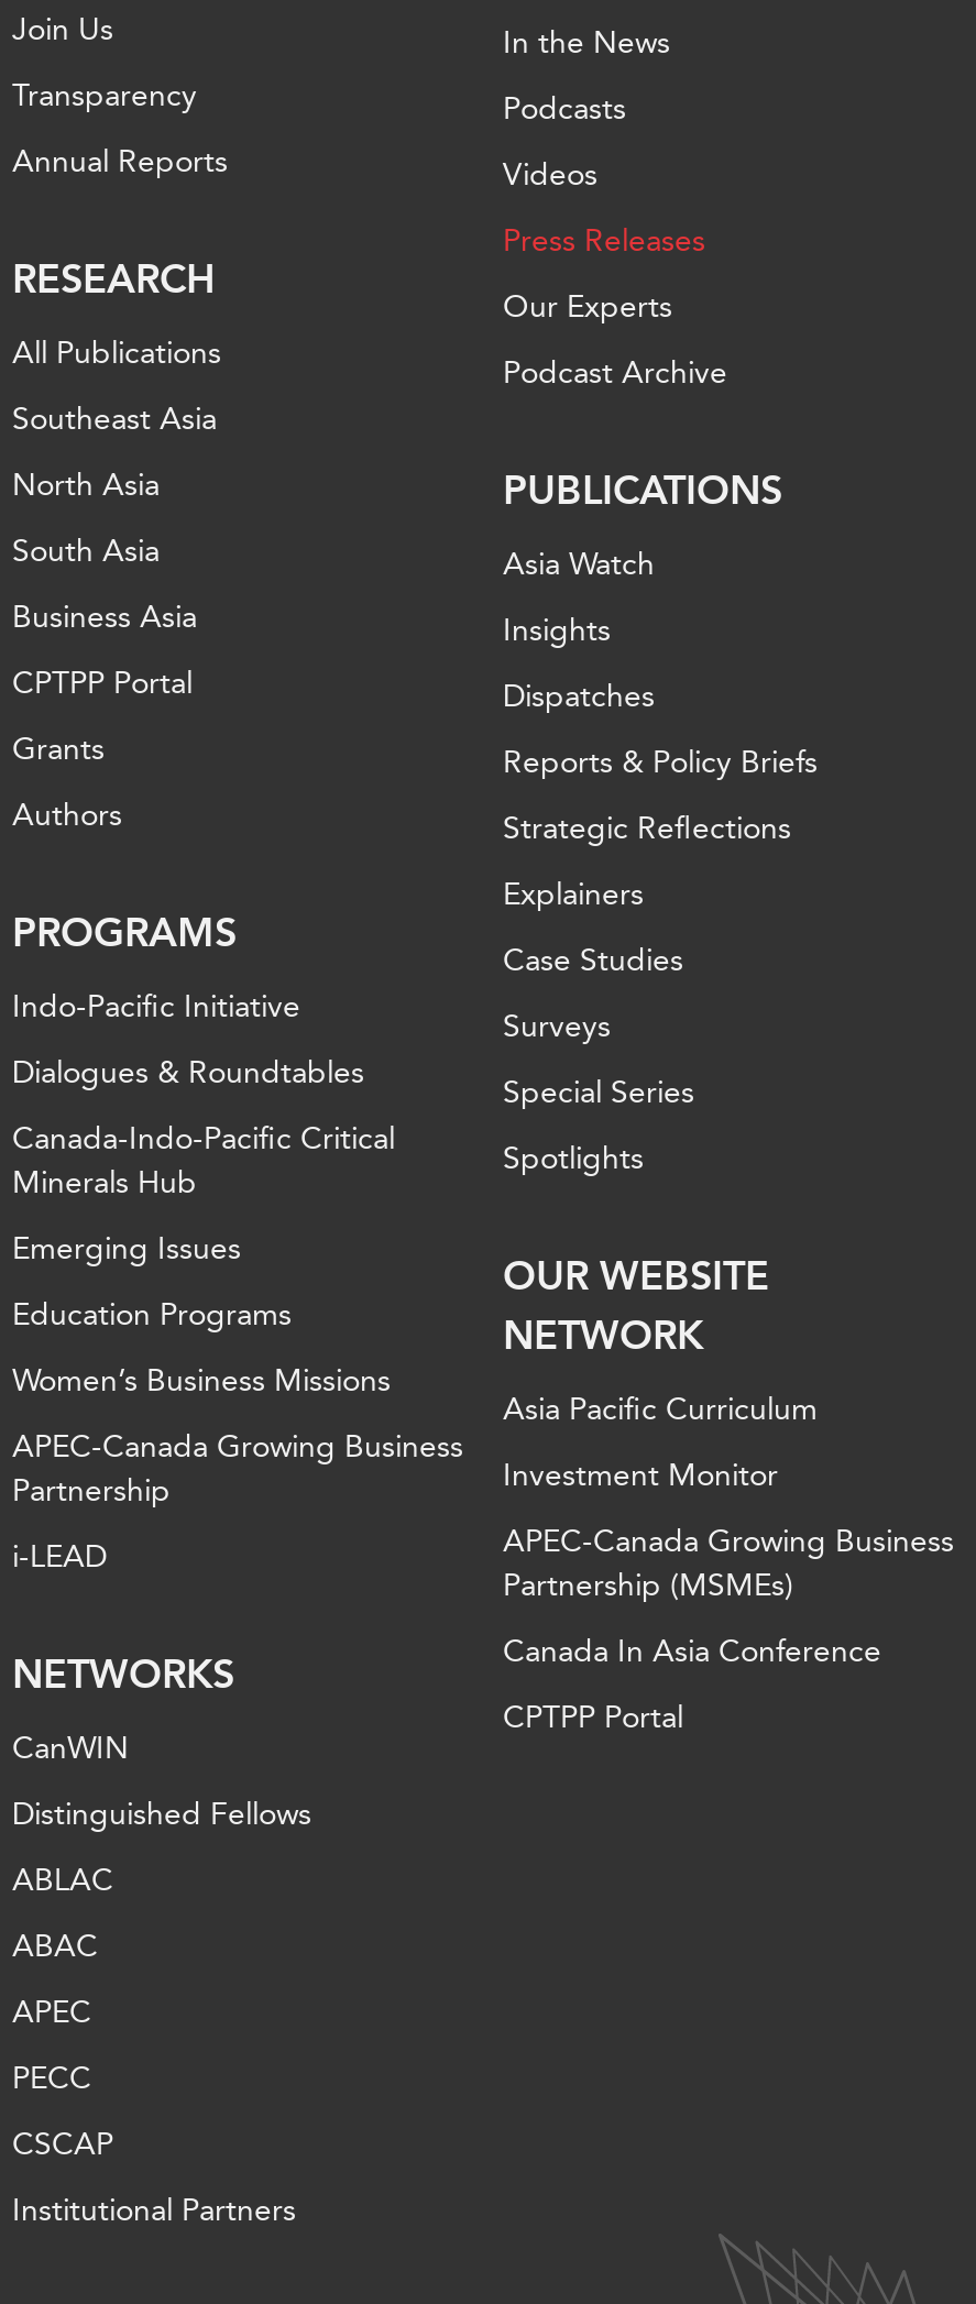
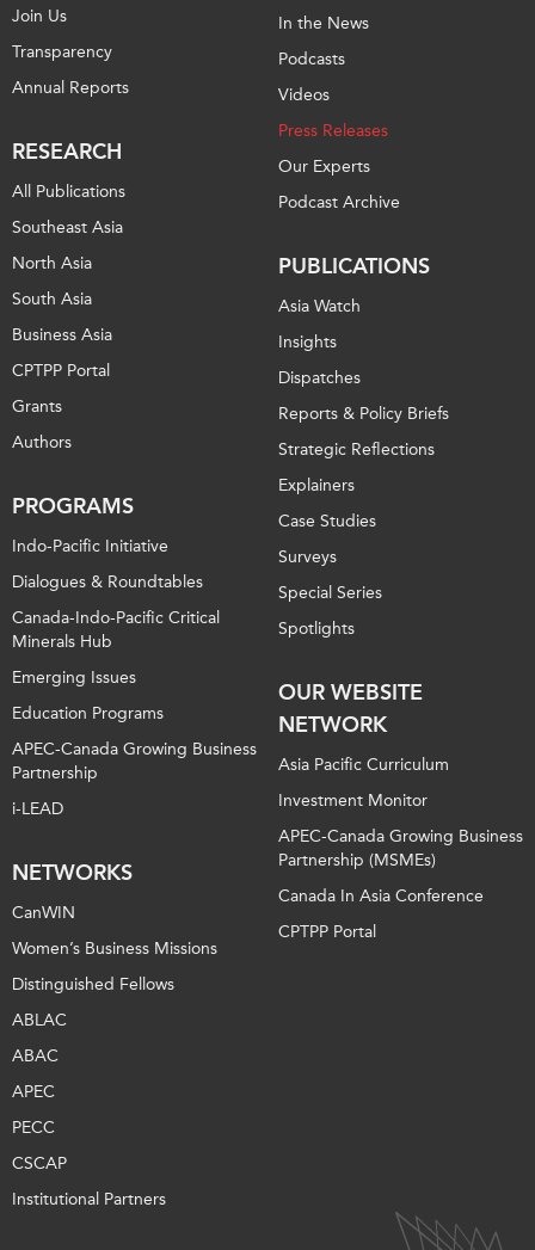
moved down: Women’s Business Missions

moved up: APEC-Canada Growing Business | Partnership | i-LEAD | NETWORKS | CanWIN
